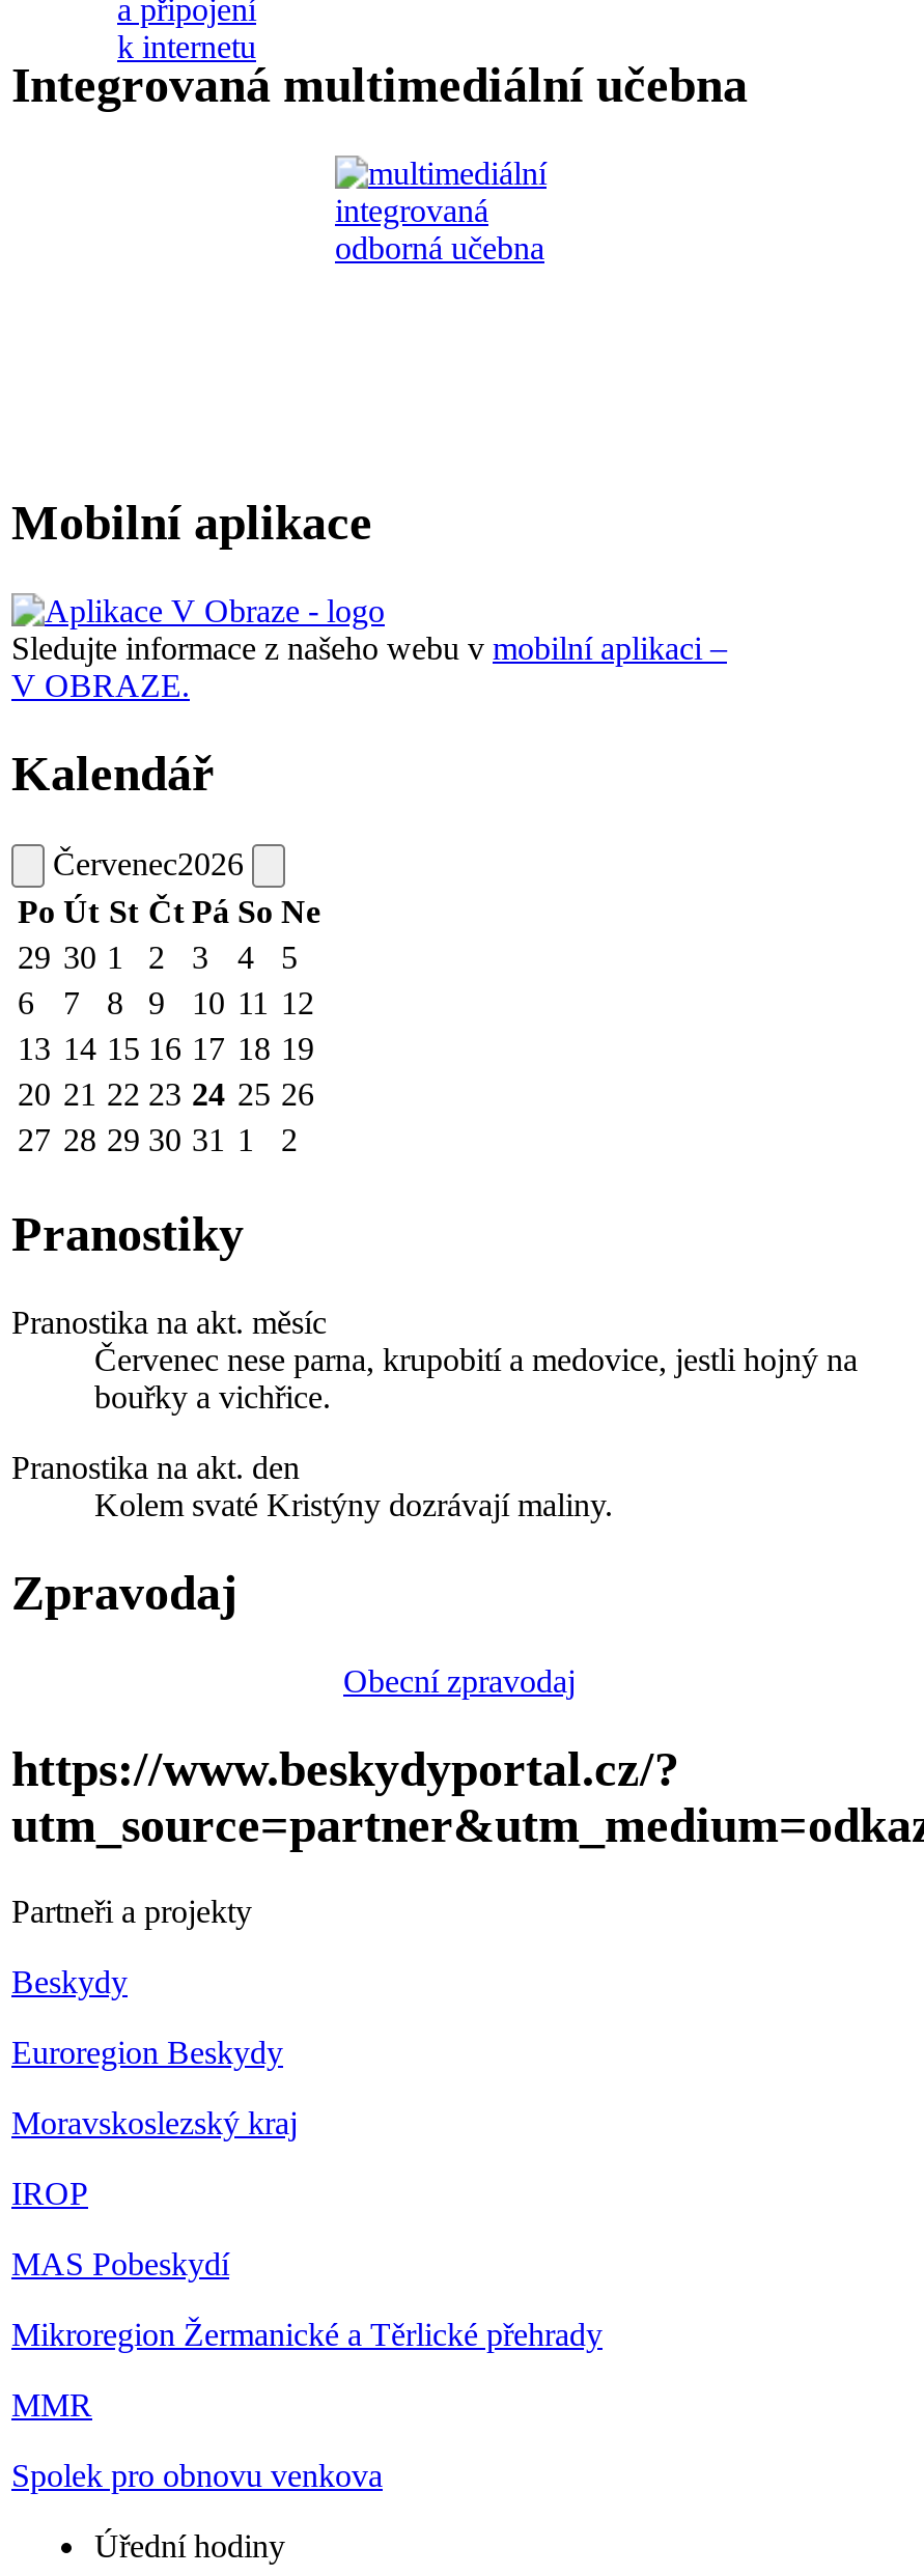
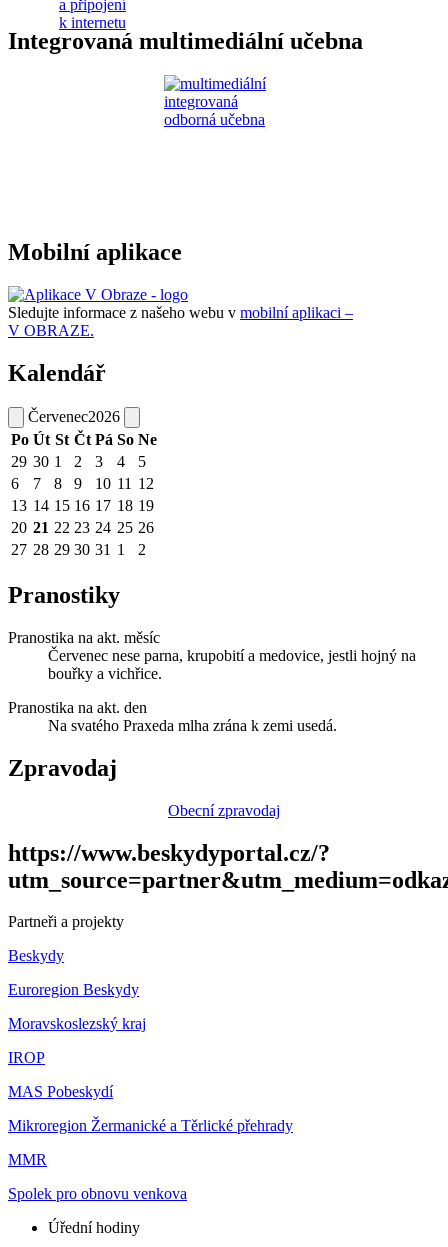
- Kolem svaté Kristýny dozrávají maliny.
+ Na svatého Praxeda mlha zrána k zemi usedá.
